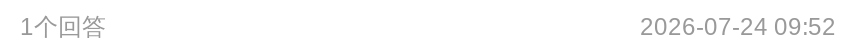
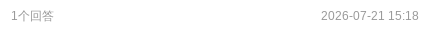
- 2026-07-24 09:52
+ 2026-07-21 15:18
